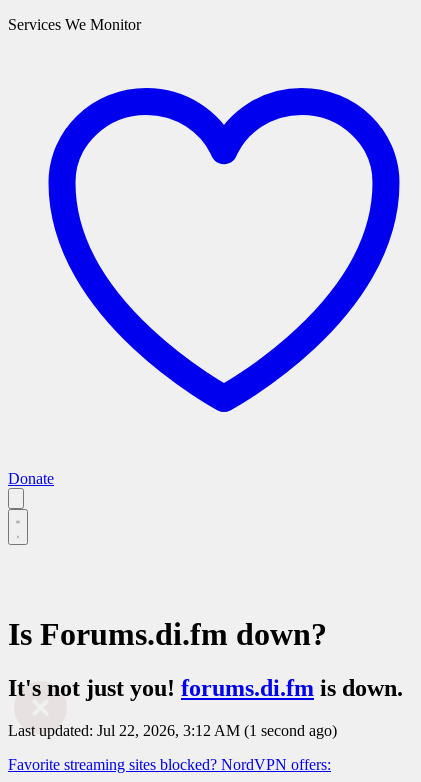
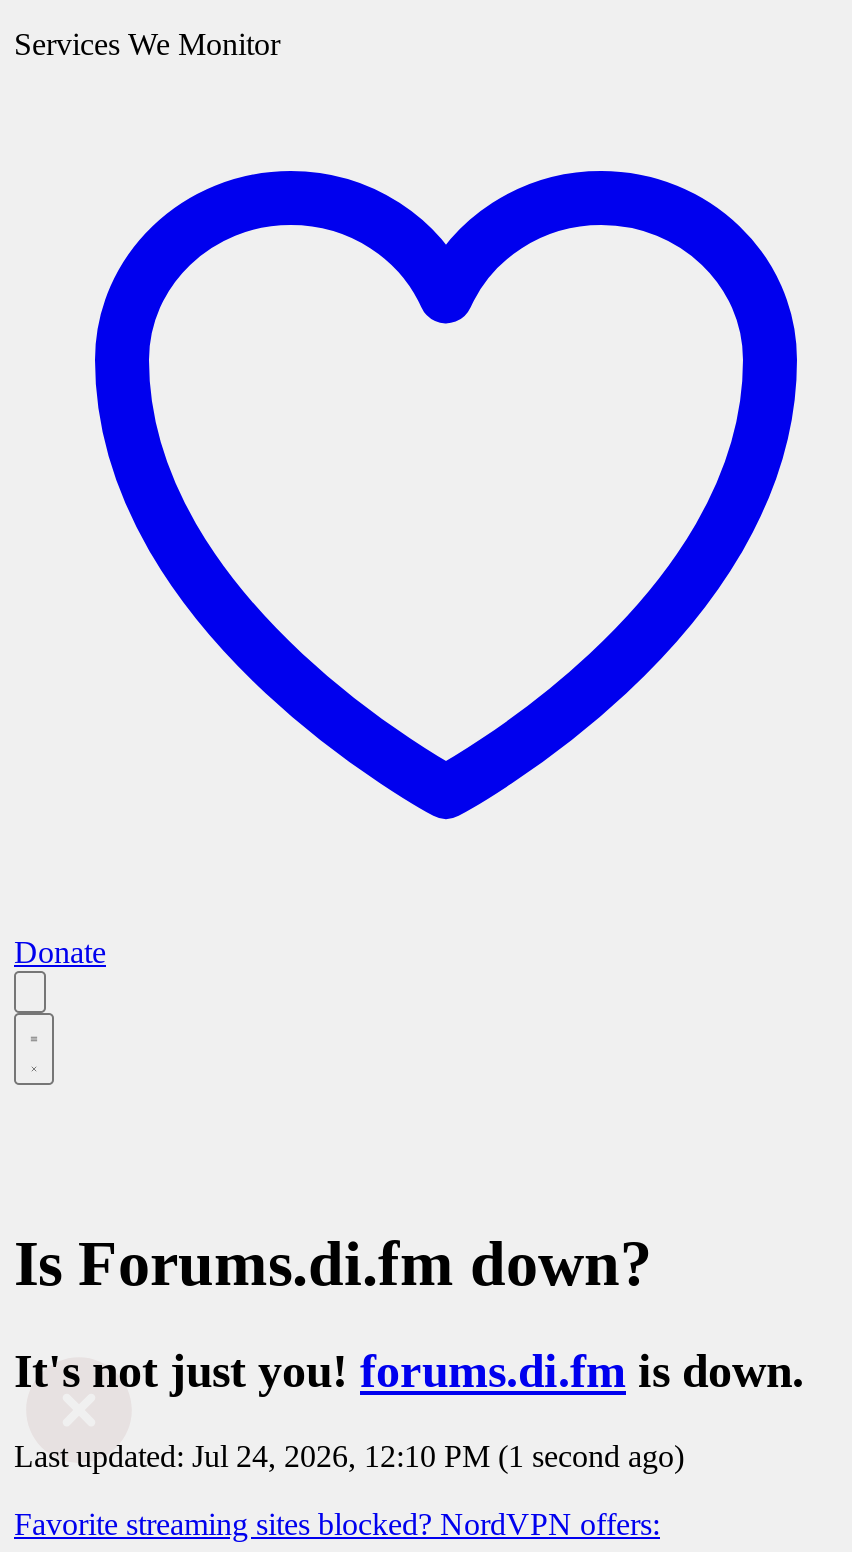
- Last updated: Jul 22, 2026, 3:12 AM (1 second ago)
+ Last updated: Jul 24, 2026, 12:10 PM (1 second ago)
